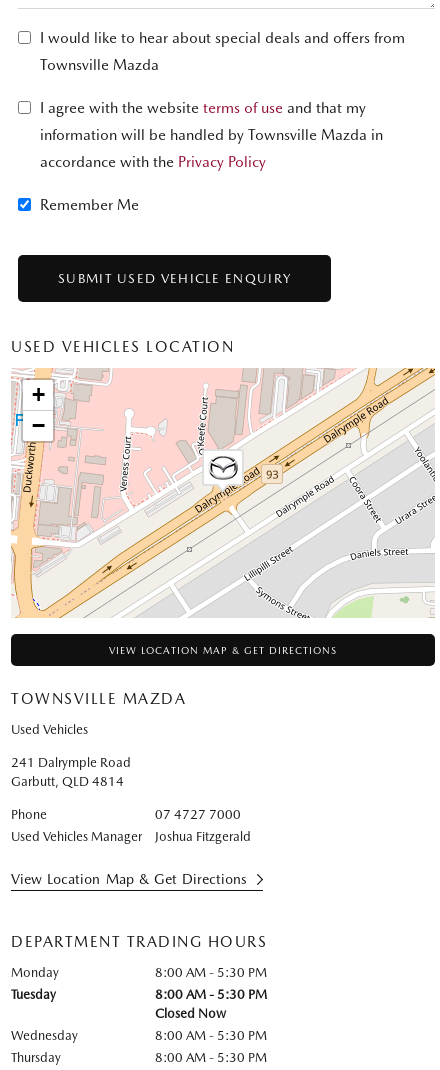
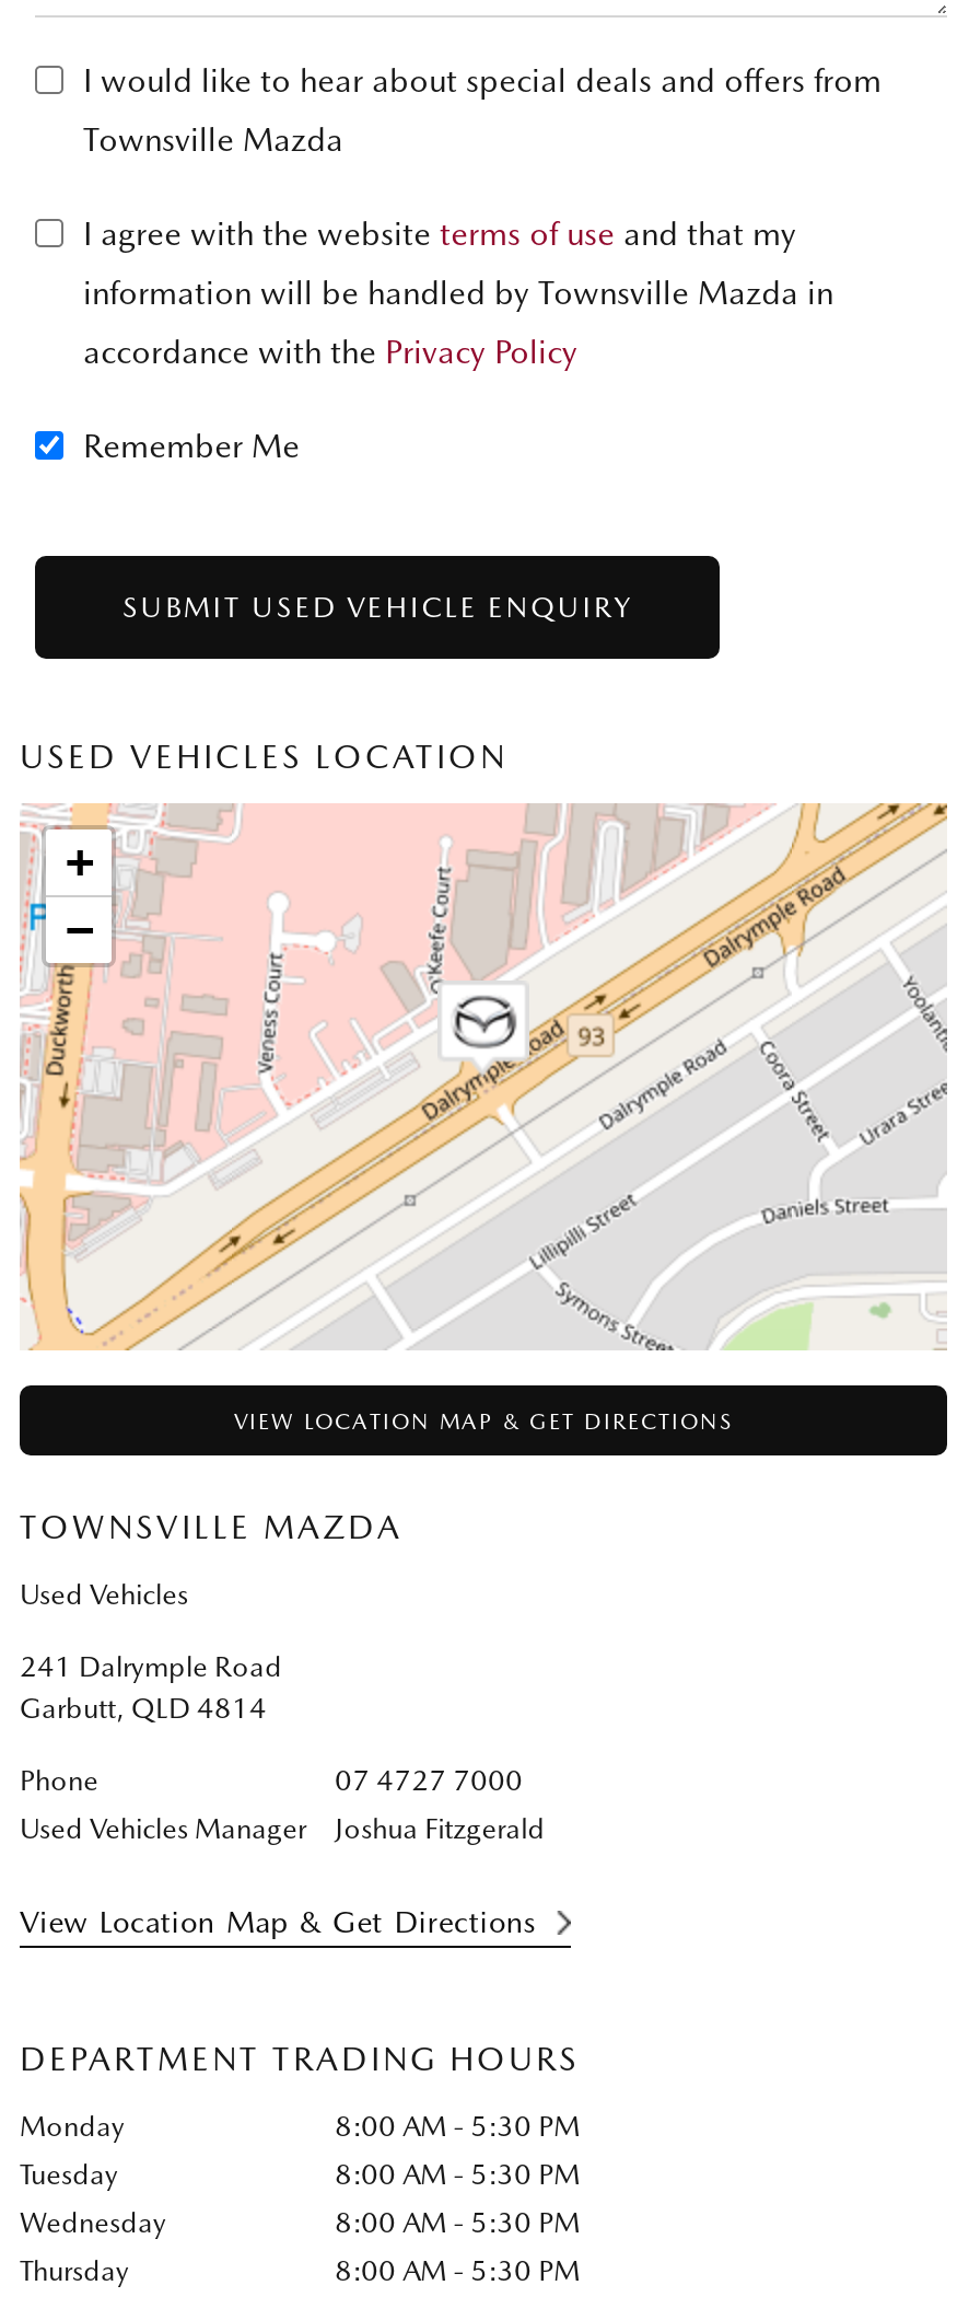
- Closed Now
